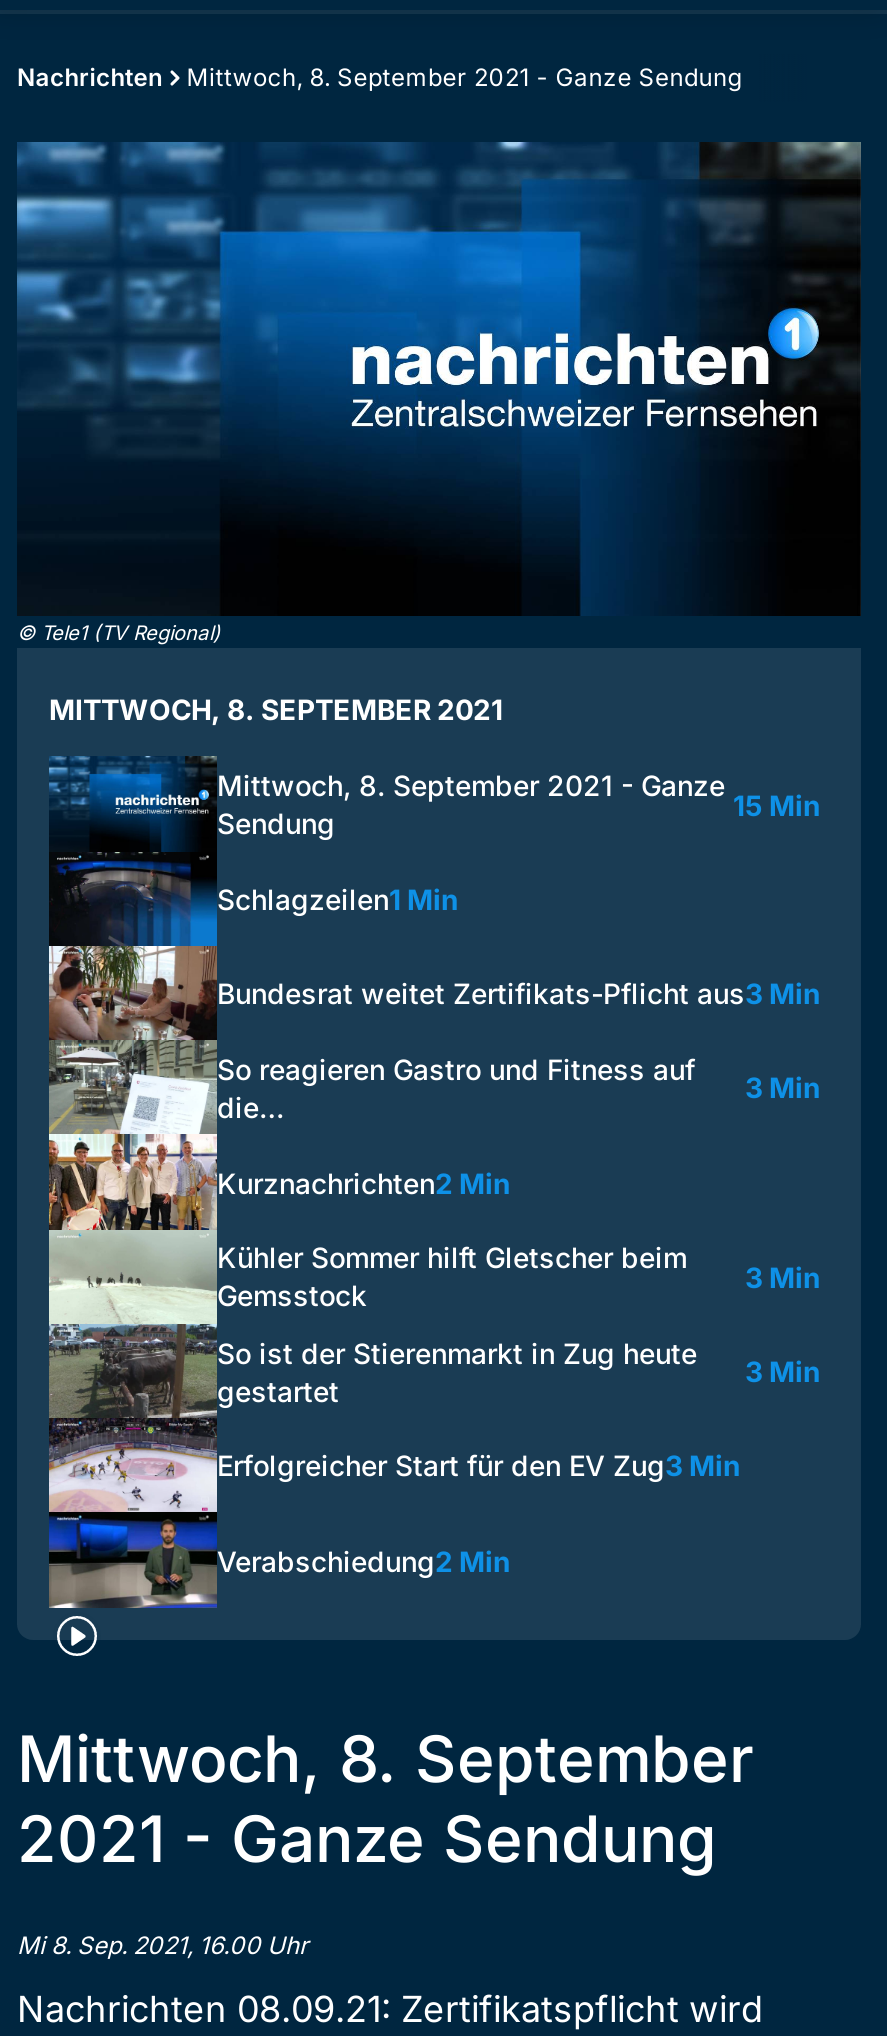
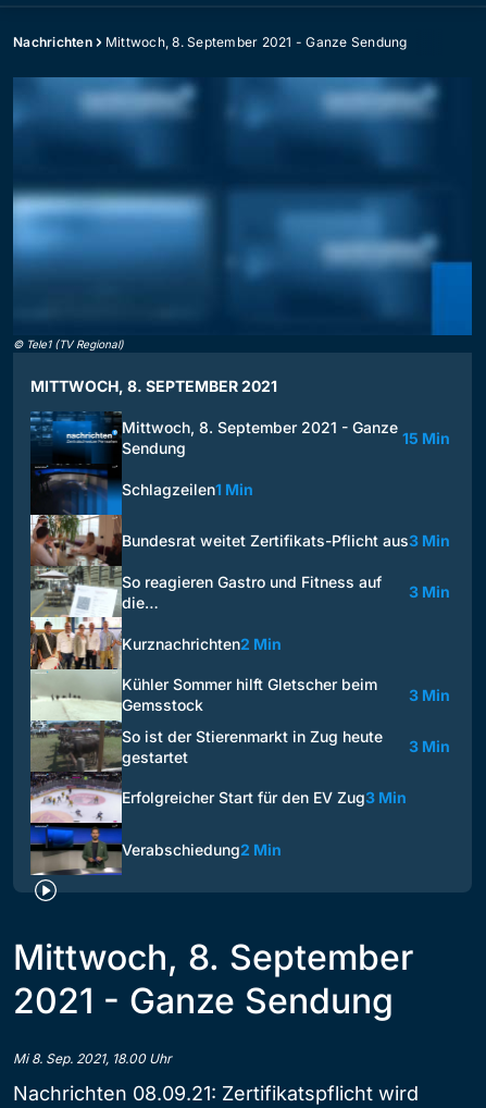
- [image]
+ [image]

- Mi 8. Sep. 2021, 16.00 Uhr
+ Mi 8. Sep. 2021, 18.00 Uhr
